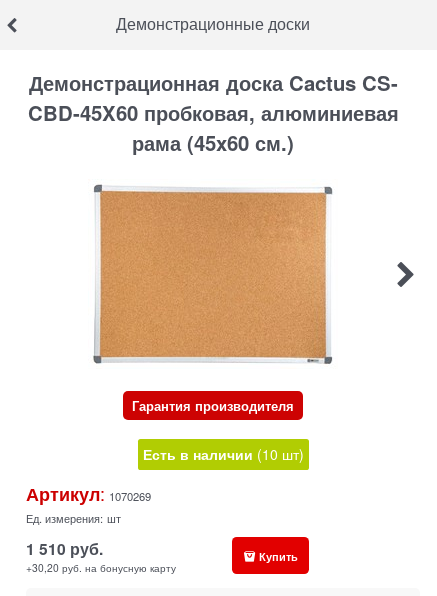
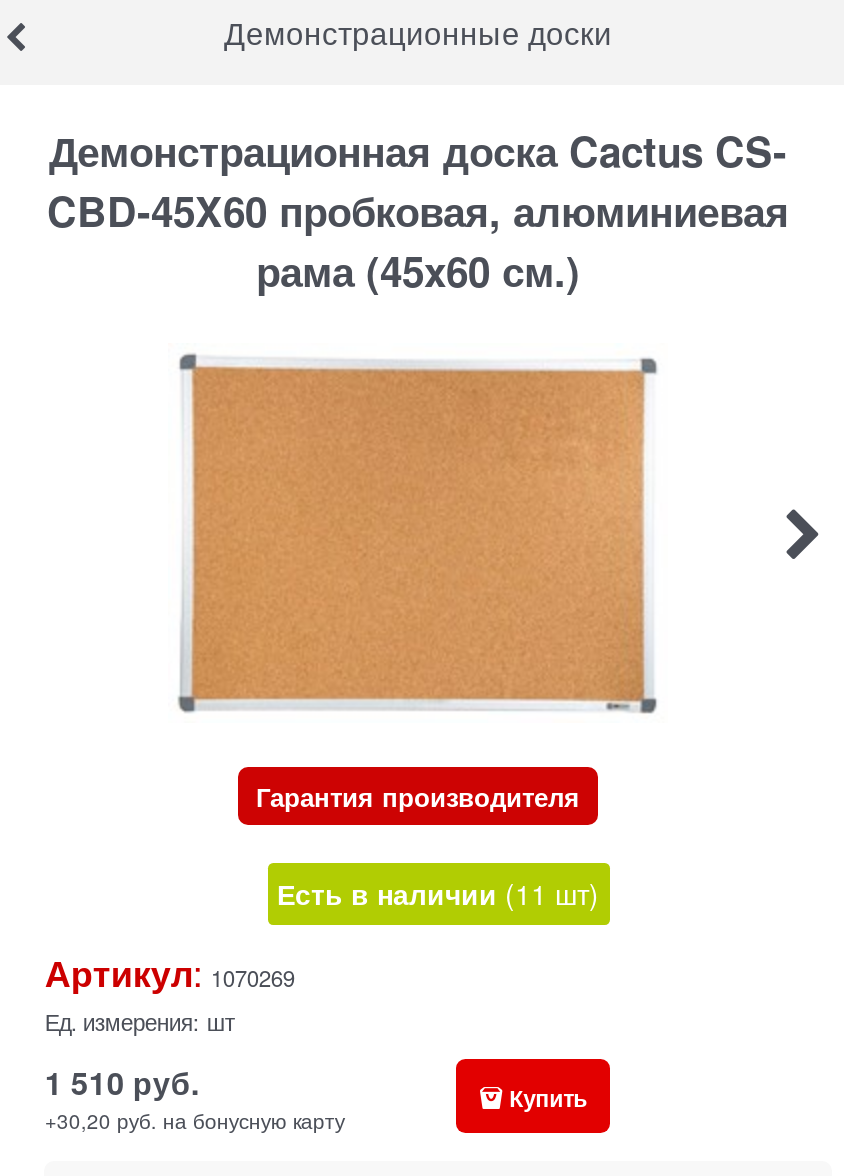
- Есть в наличии (10 шт)
+ Есть в наличии (11 шт)
